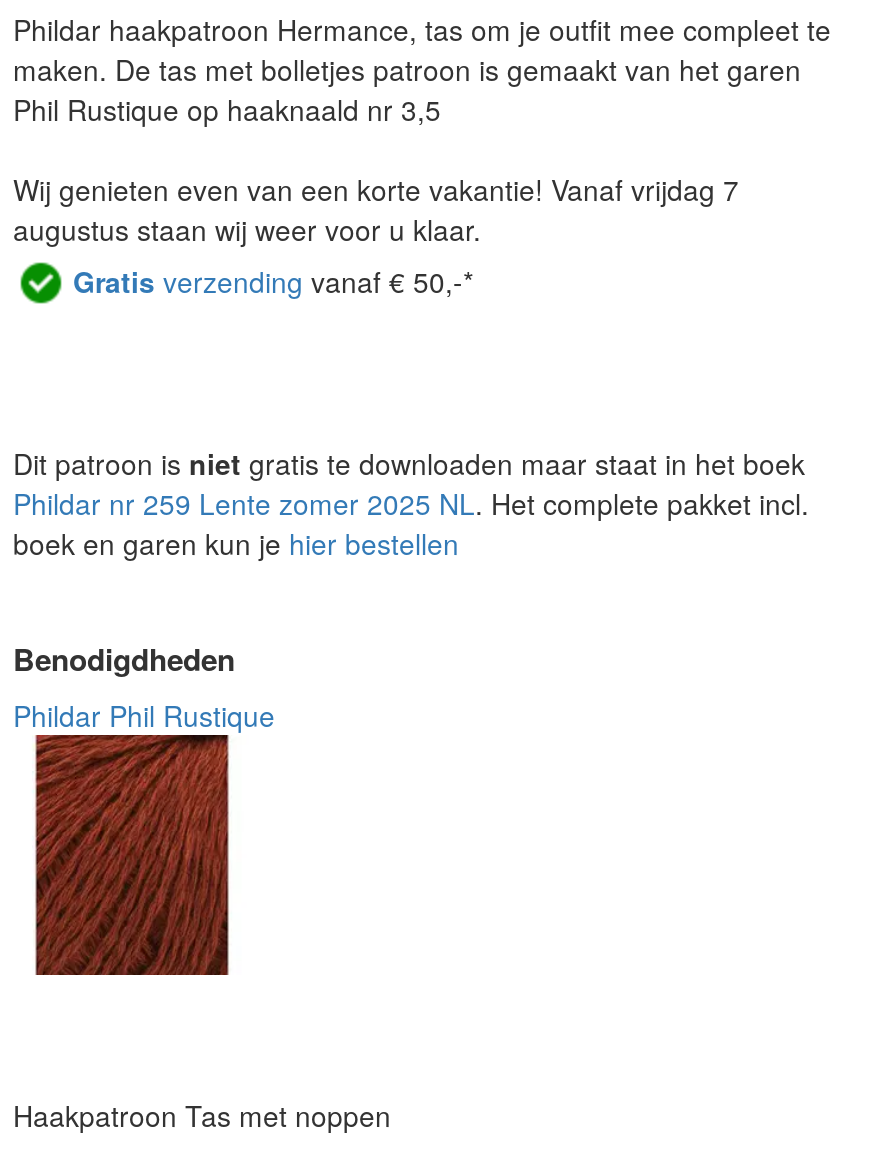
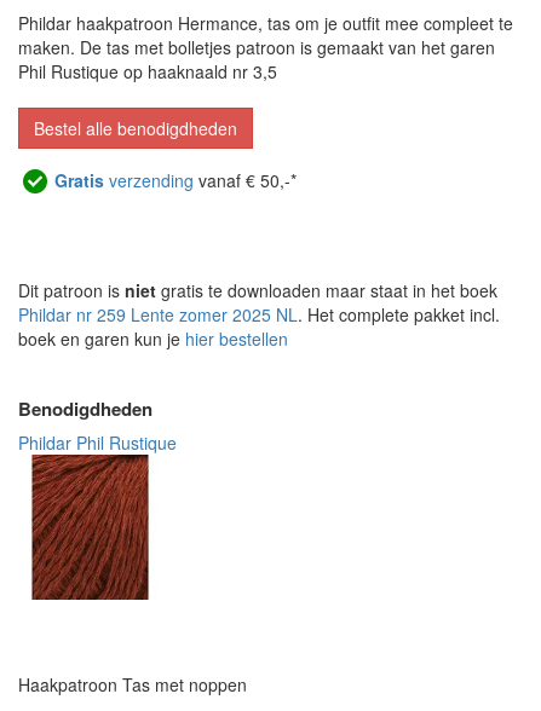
- Wij genieten even van een korte vakantie! Vanaf vrijdag 7
- augustus staan wij weer voor u klaar.
+ Bestel alle benodigdheden
